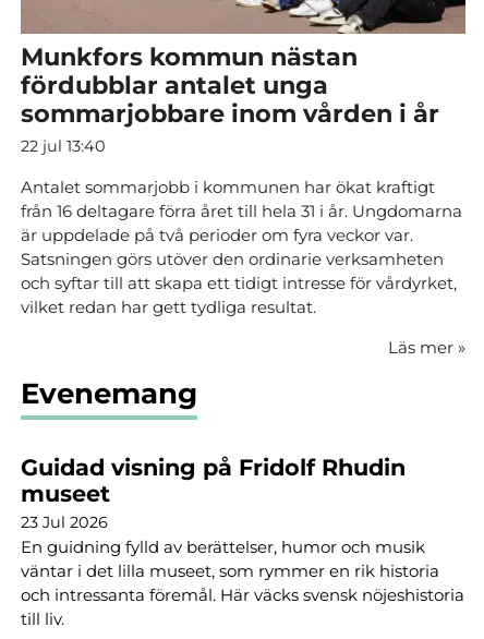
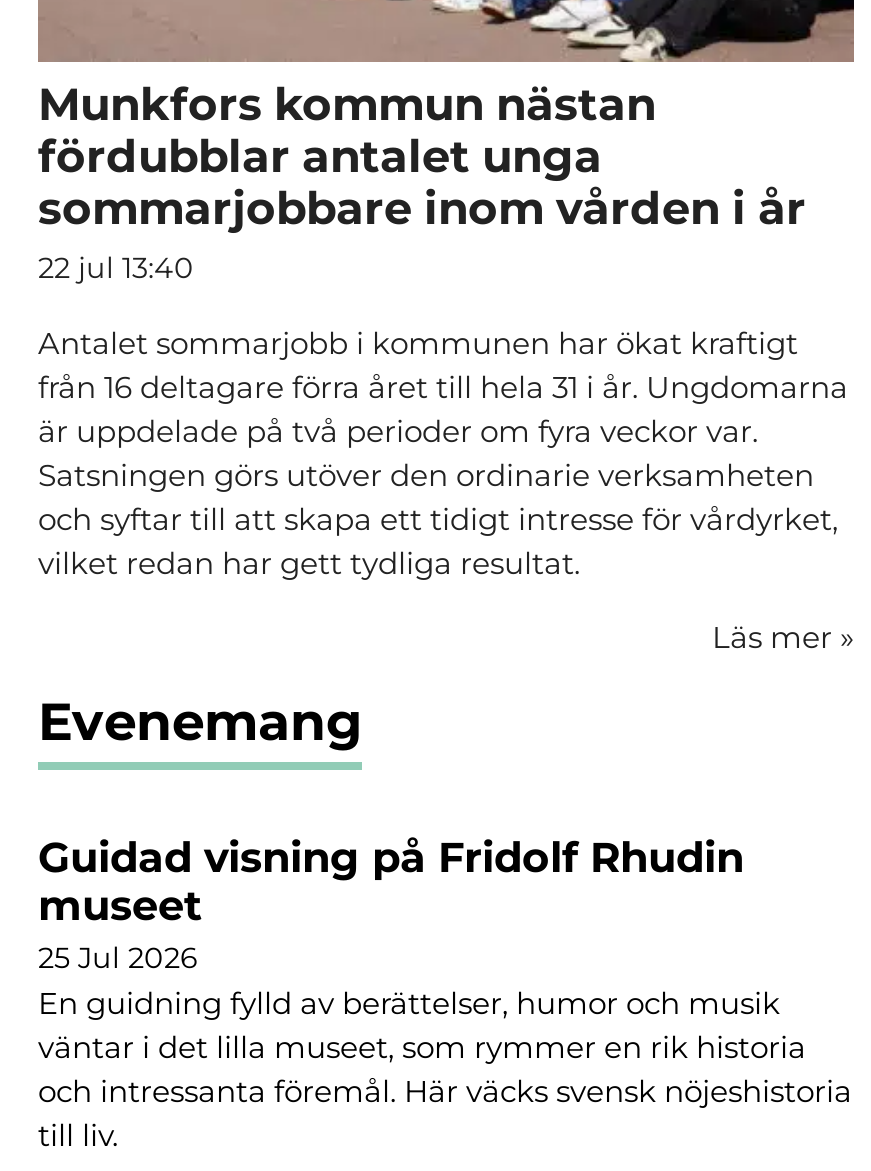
- 23 Jul 2026
+ 25 Jul 2026
